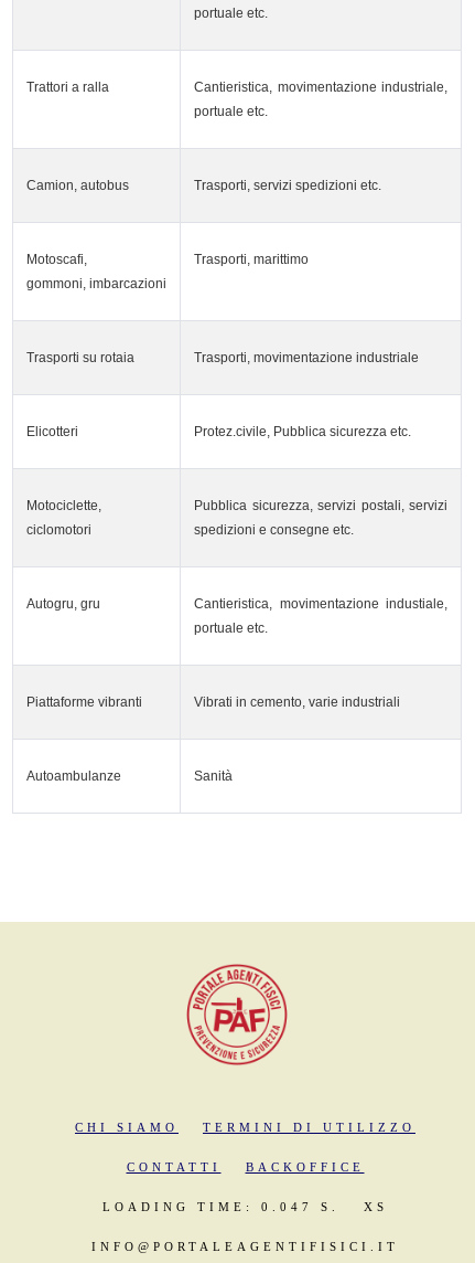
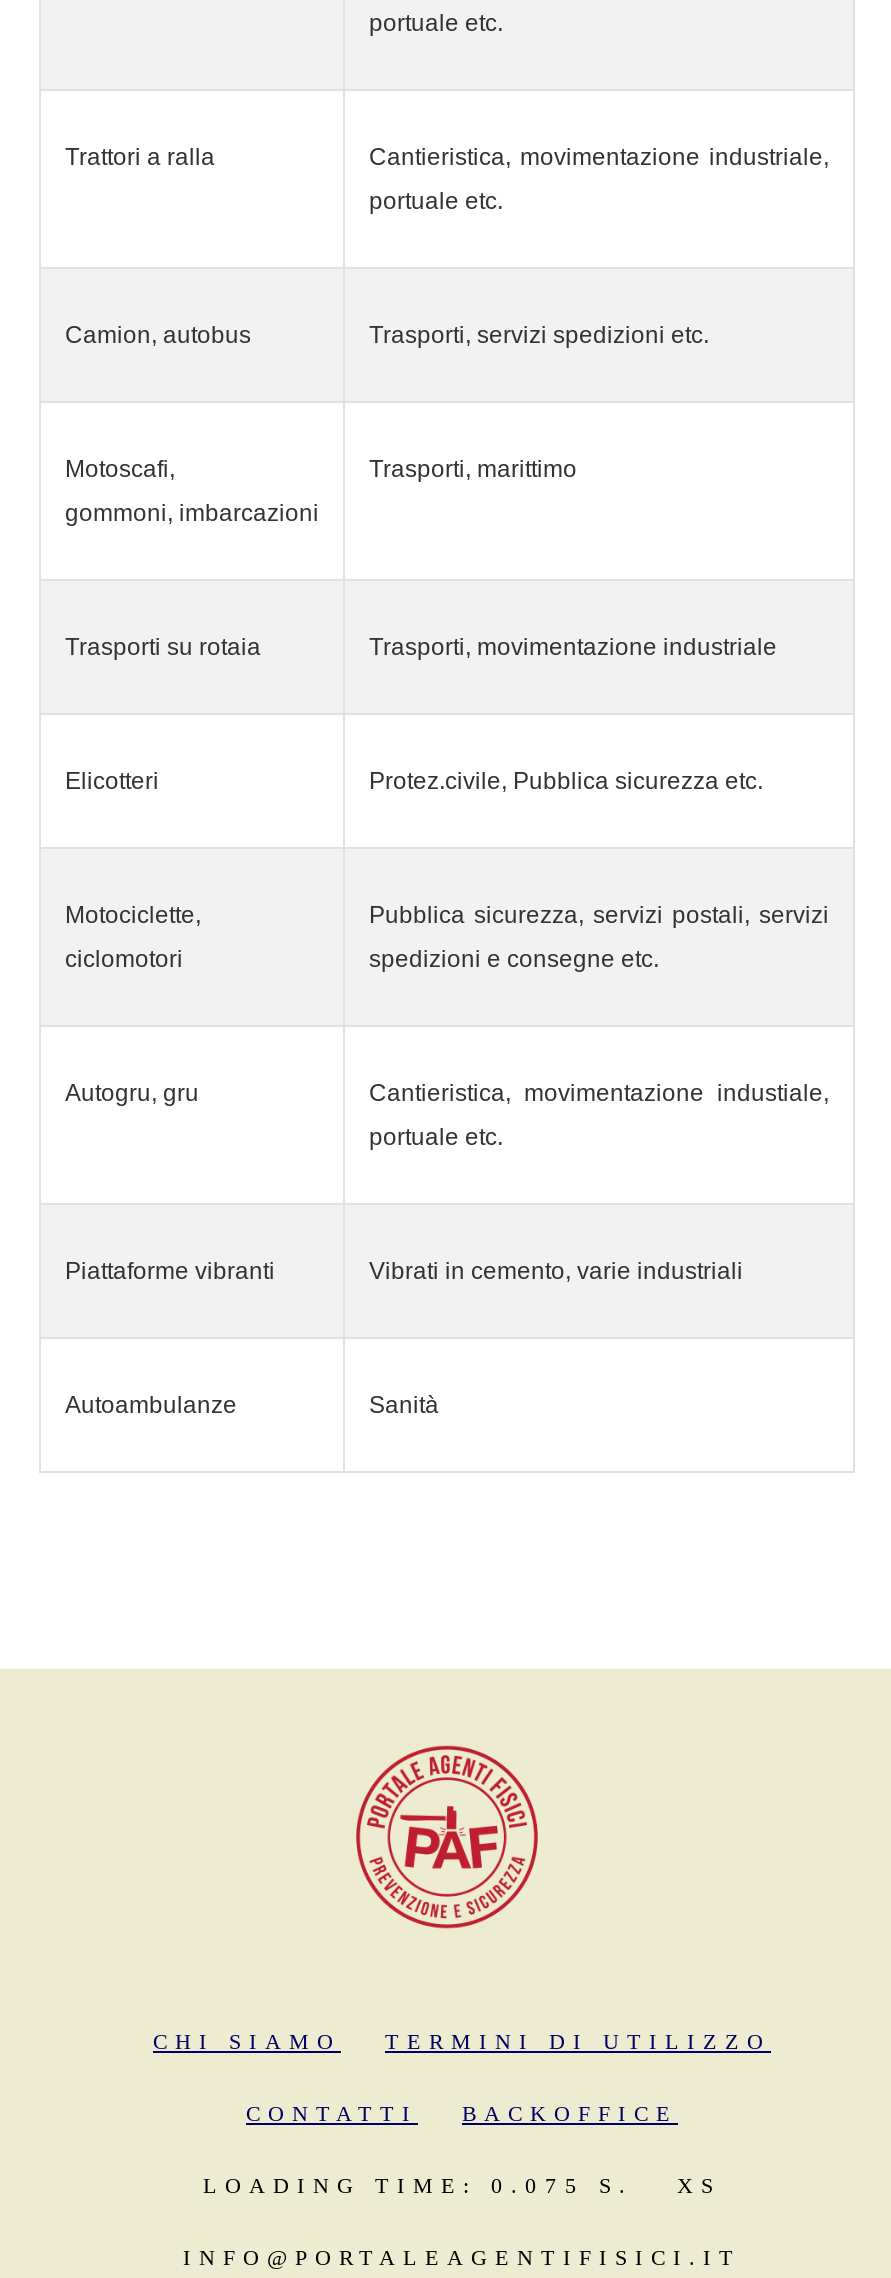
- LOADING TIME: 0.047 S.
+ LOADING TIME: 0.075 S.
